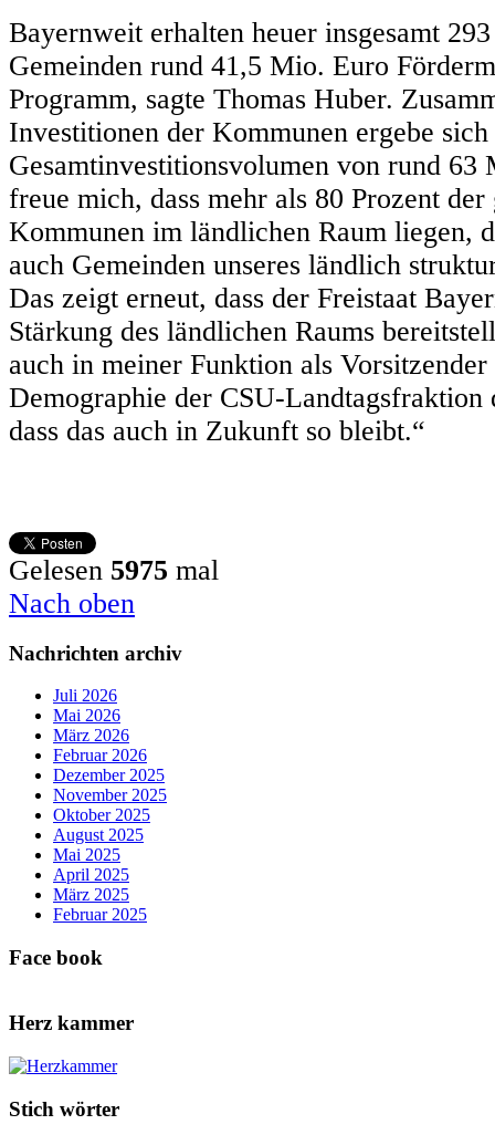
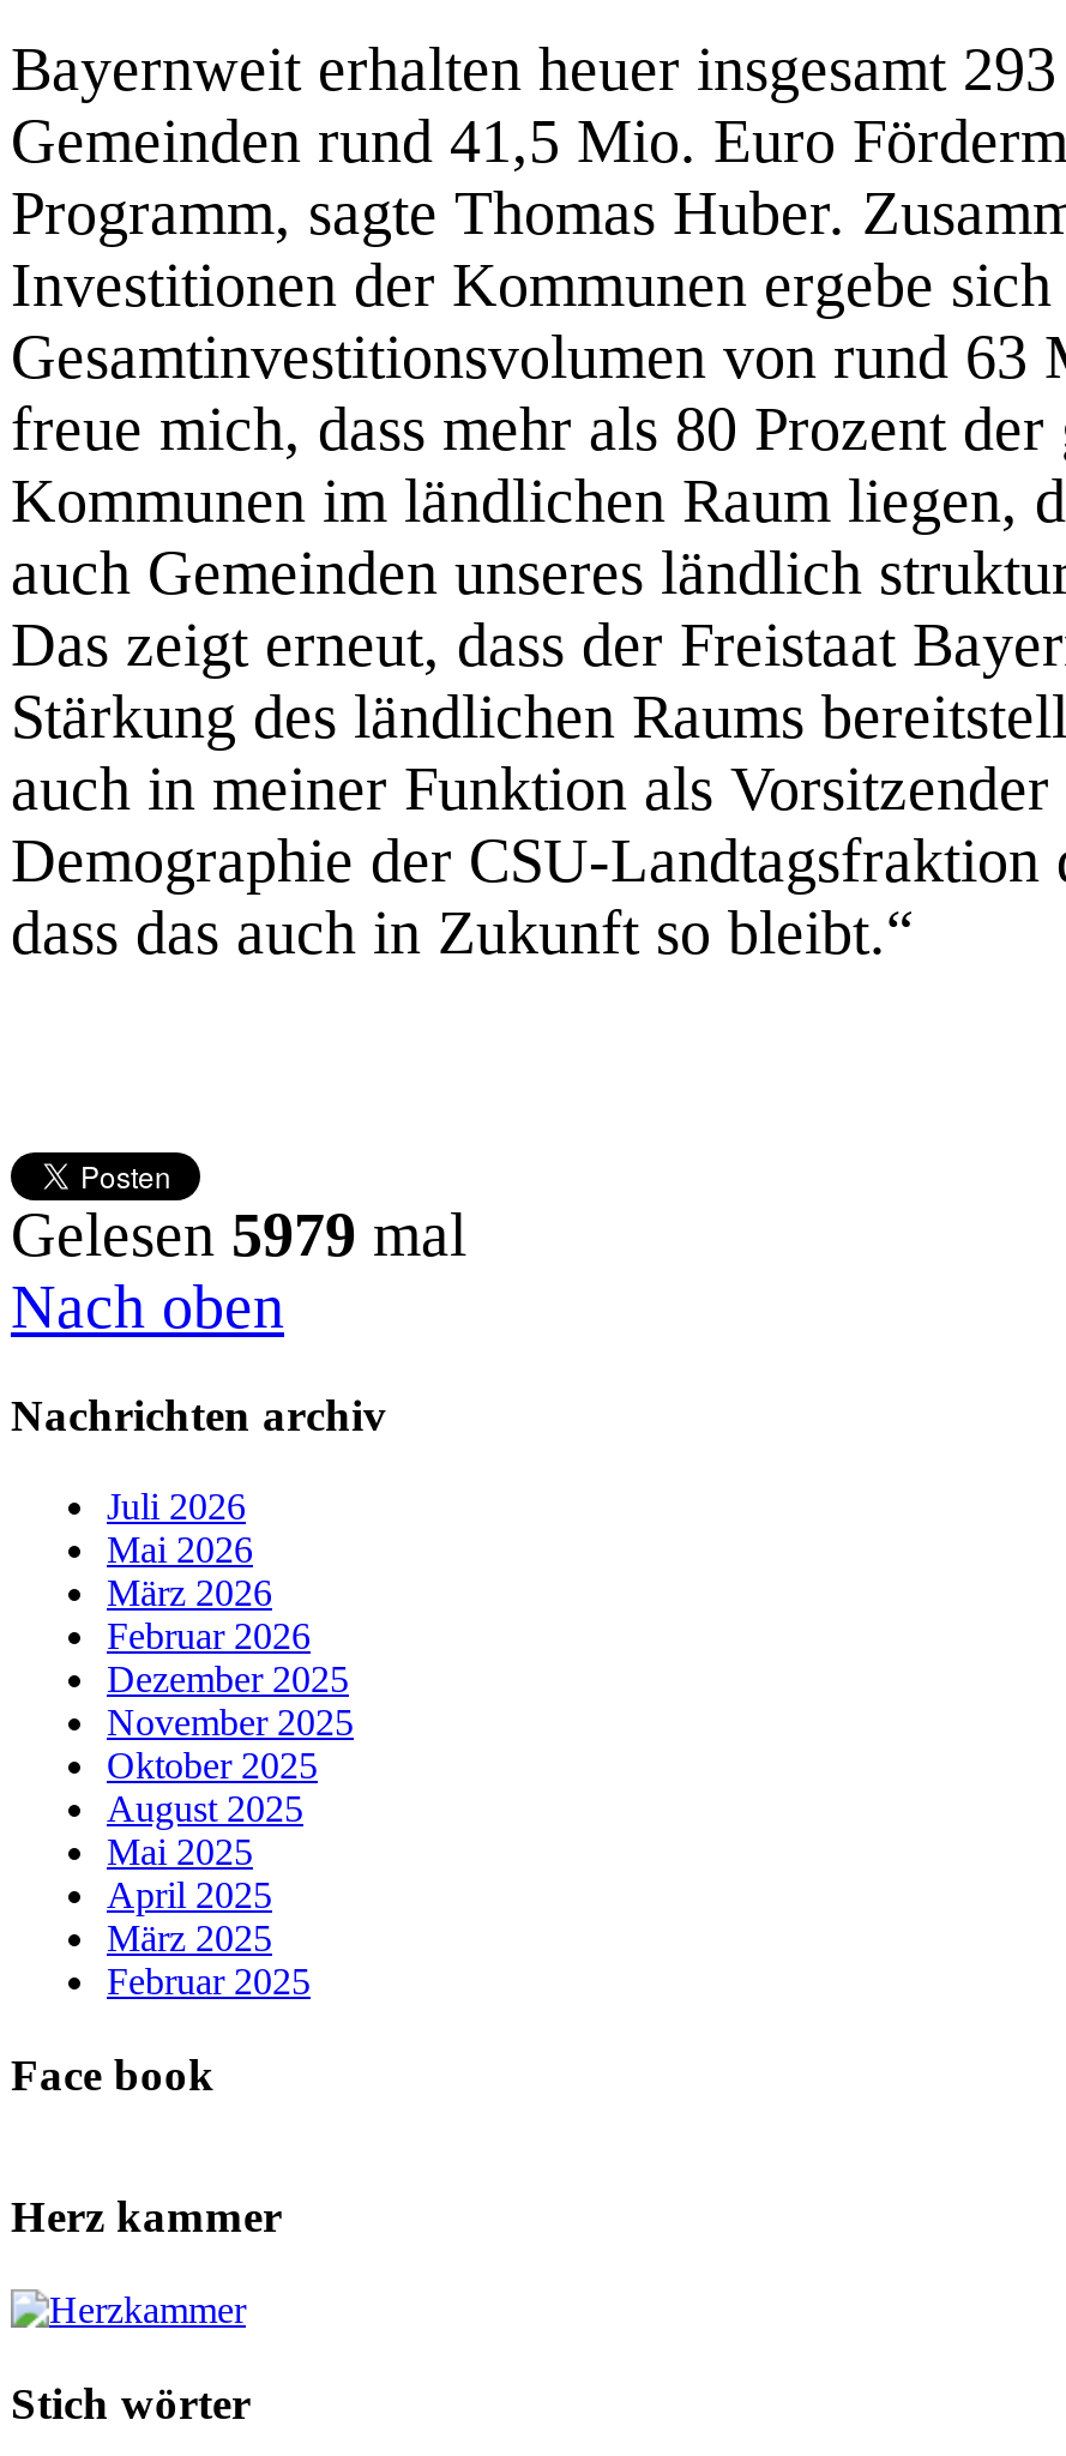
- Gelesen 5975 mal
+ Gelesen 5979 mal
